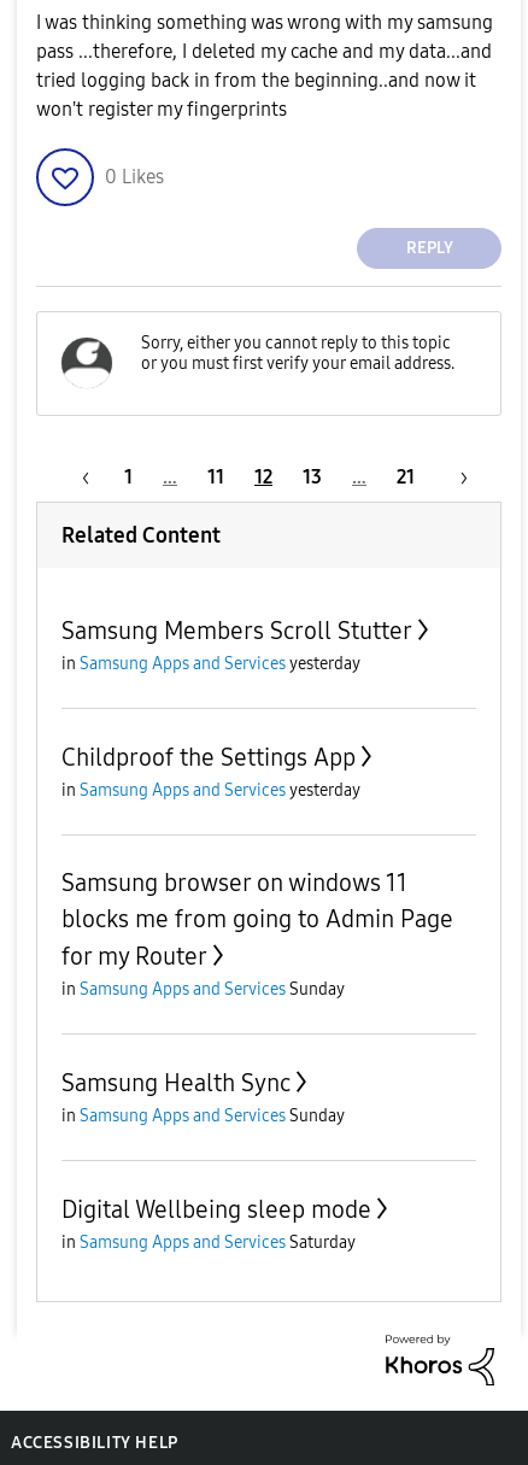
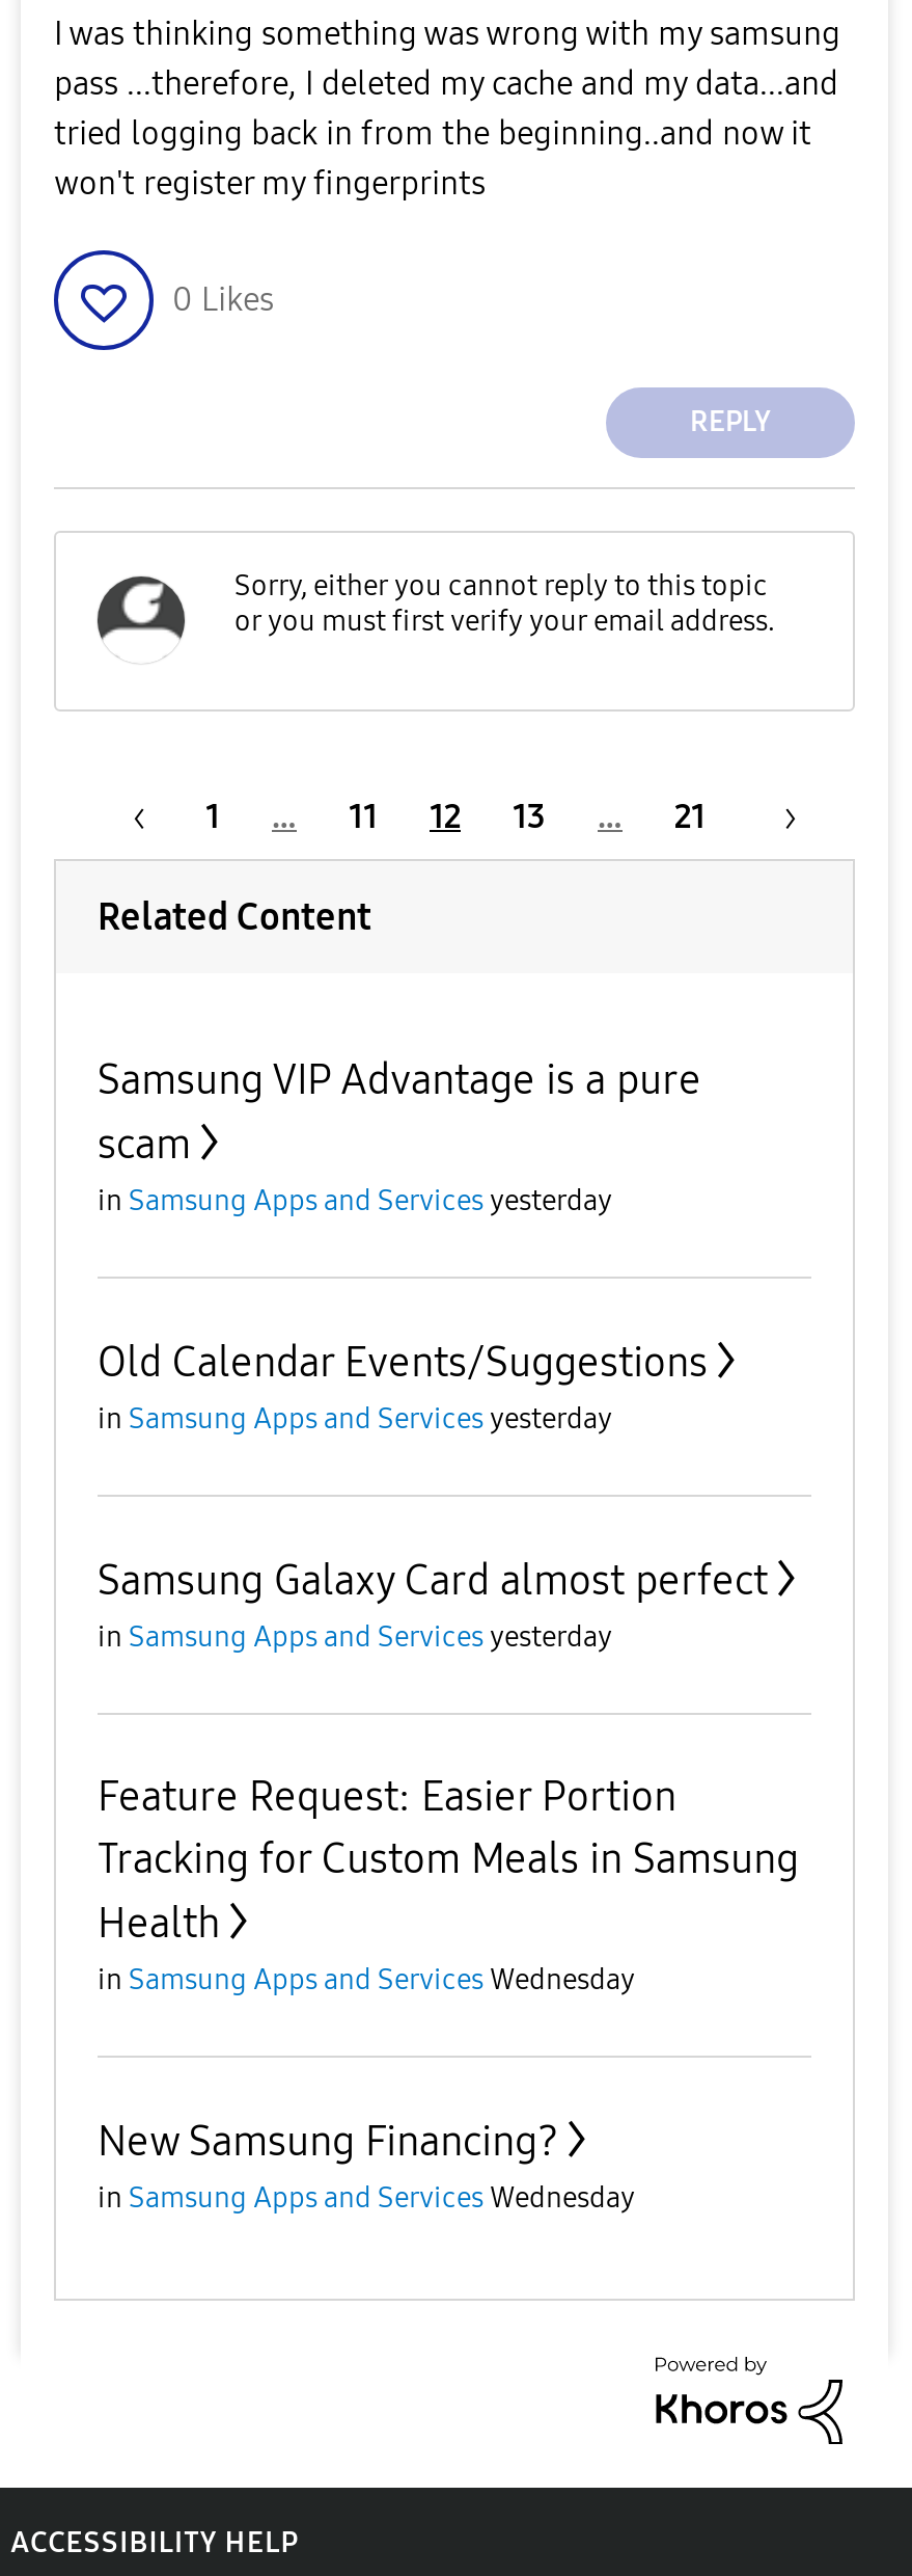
- Samsung Members Scroll Stutter
+ Samsung VIP Advantage is a pure
+ scam

- Childproof the Settings App
+ Old Calendar Events/Suggestions

- Samsung browser on windows 11
- blocks me from going to Admin Page
- for my Router
- in Samsung Apps and Services Sunday
+ Samsung Galaxy Card almost perfect
+ in Samsung Apps and Services yesterday

- Samsung Health Sync
- in Samsung Apps and Services Sunday
+ Feature Request: Easier Portion
+ Tracking for Custom Meals in Samsung
+ Health
+ in Samsung Apps and Services Wednesday

- Digital Wellbeing sleep mode
- in Samsung Apps and Services Saturday
+ New Samsung Financing?
+ in Samsung Apps and Services Wednesday
